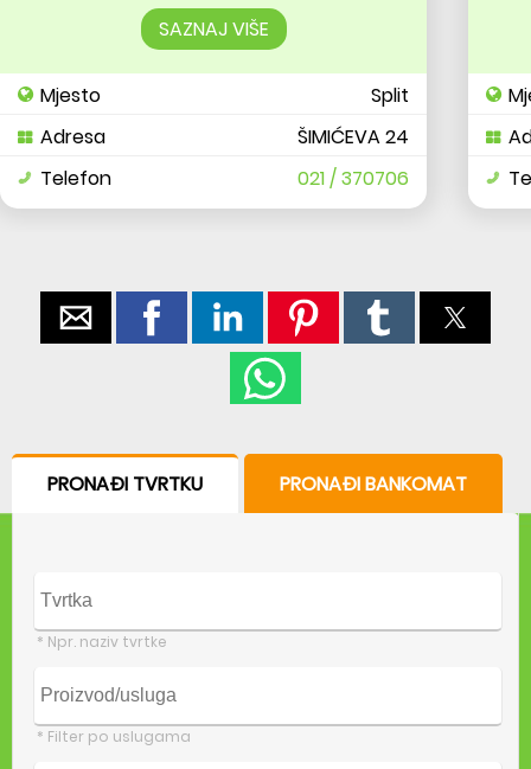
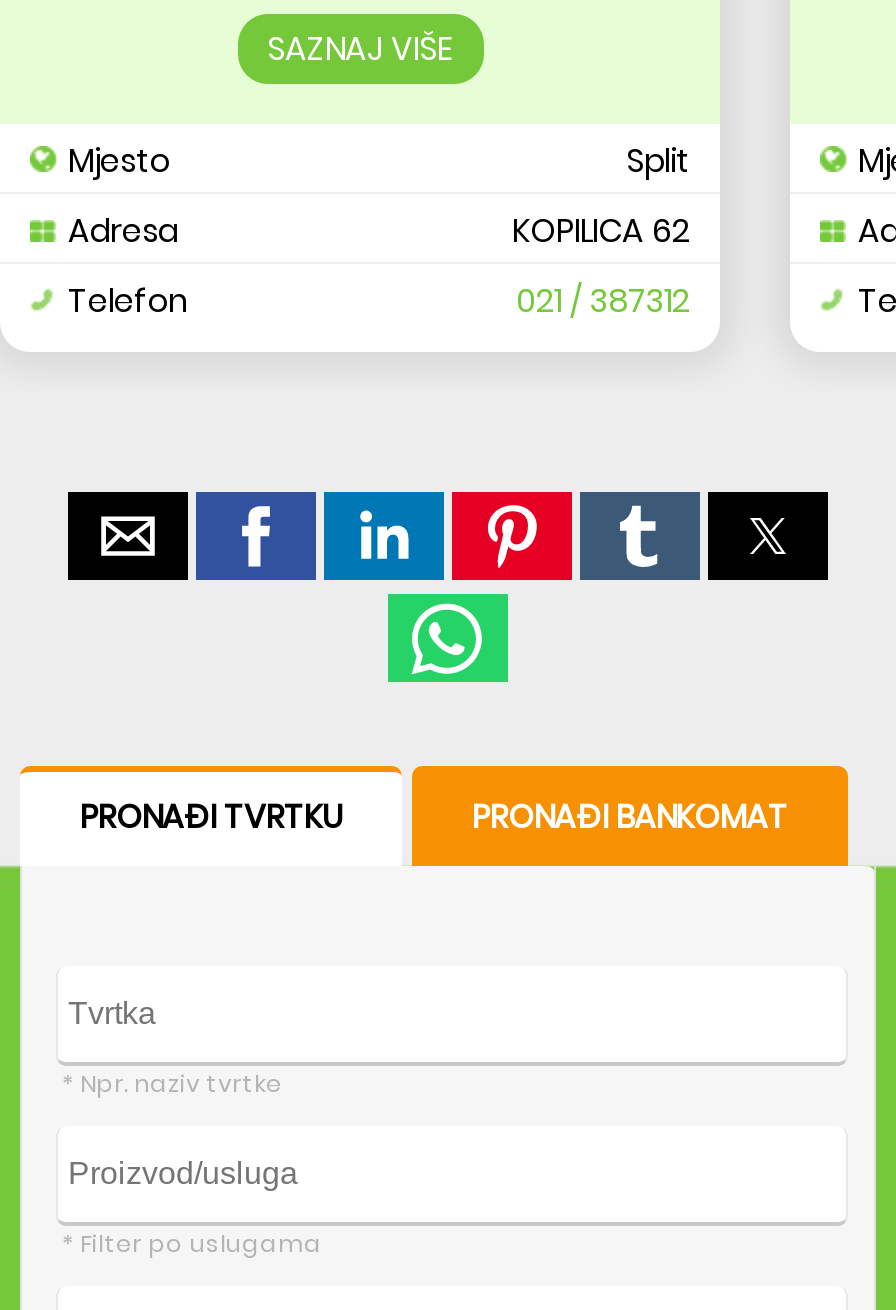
- ŠIMIĆEVA 24
+ KOPILICA 62

- 021 / 370706
+ 021 / 387312
